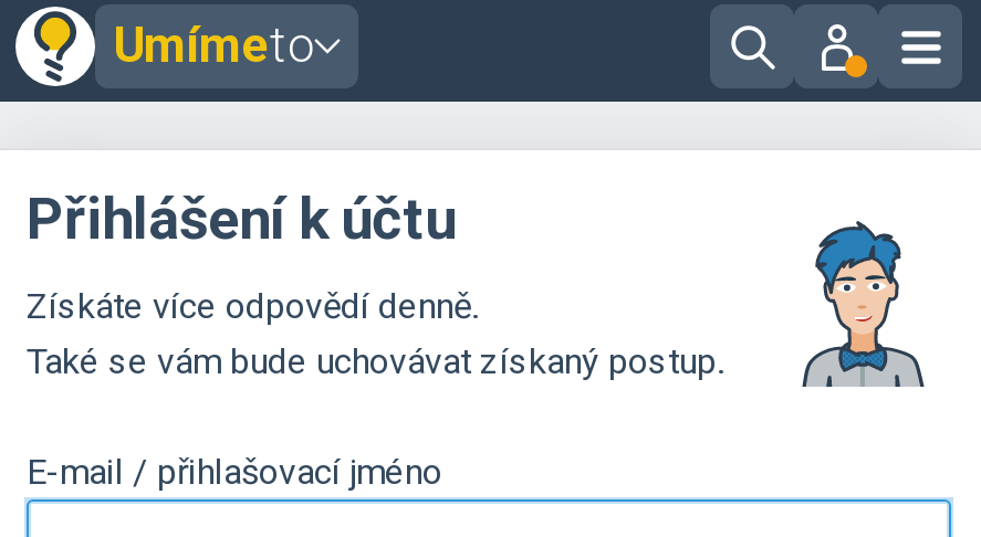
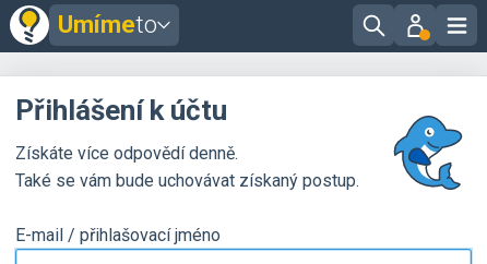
- [image]
+ [image]
